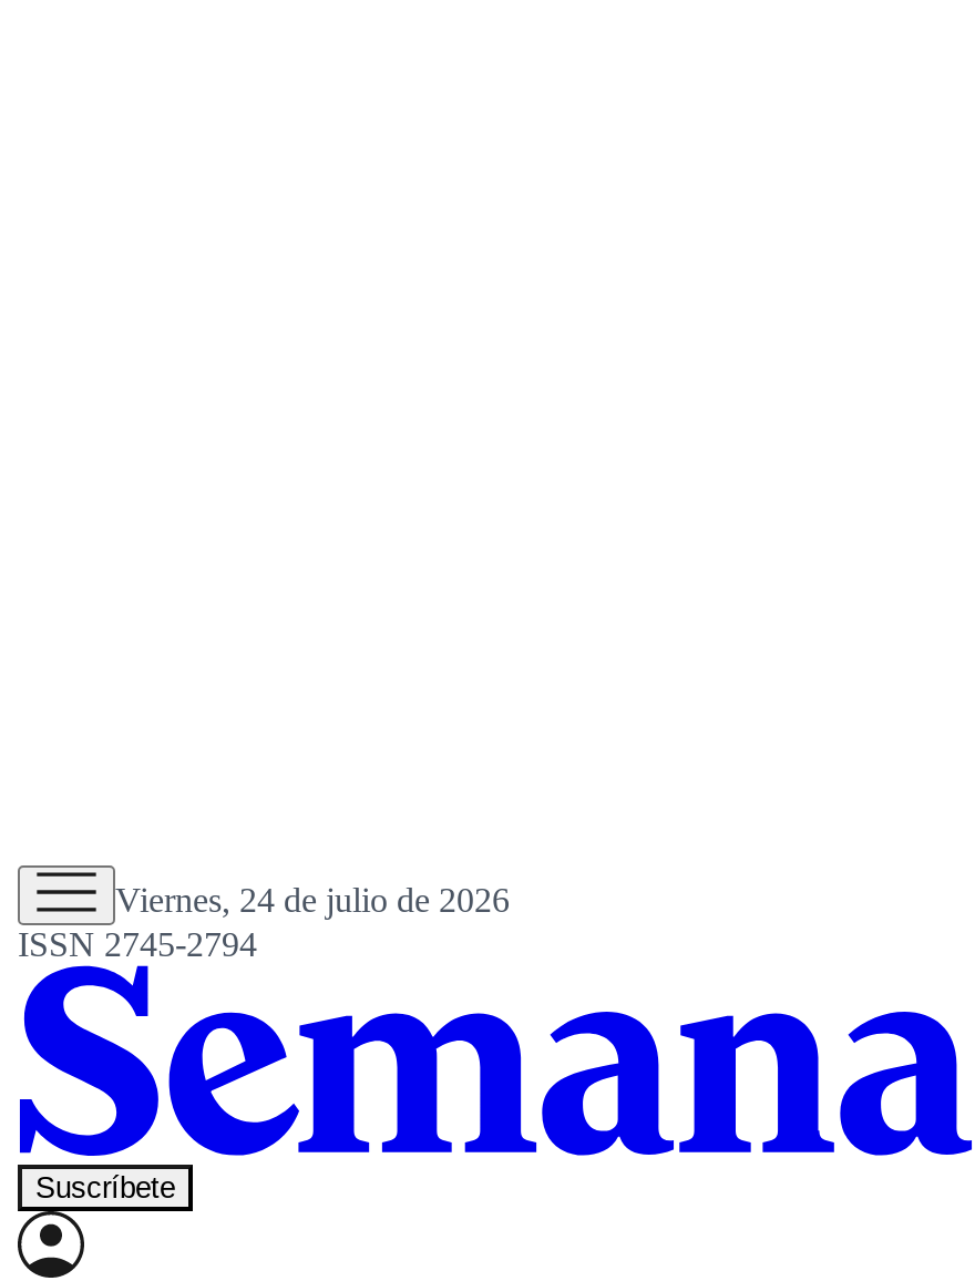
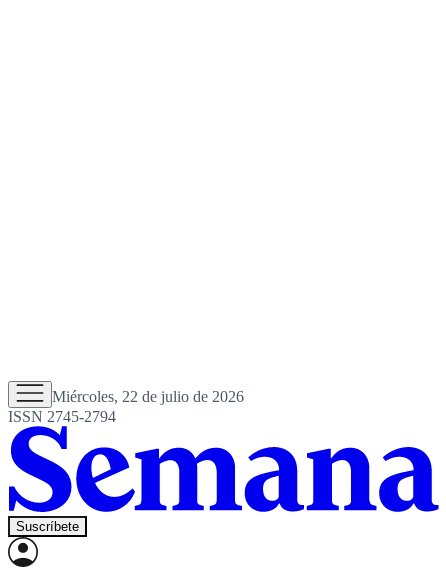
- Viernes, 24 de julio de 2026
+ Miércoles, 22 de julio de 2026
